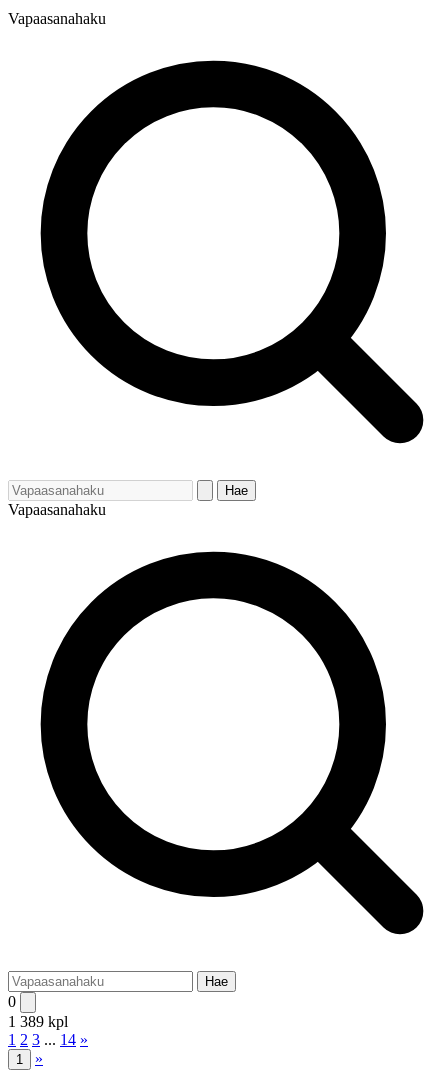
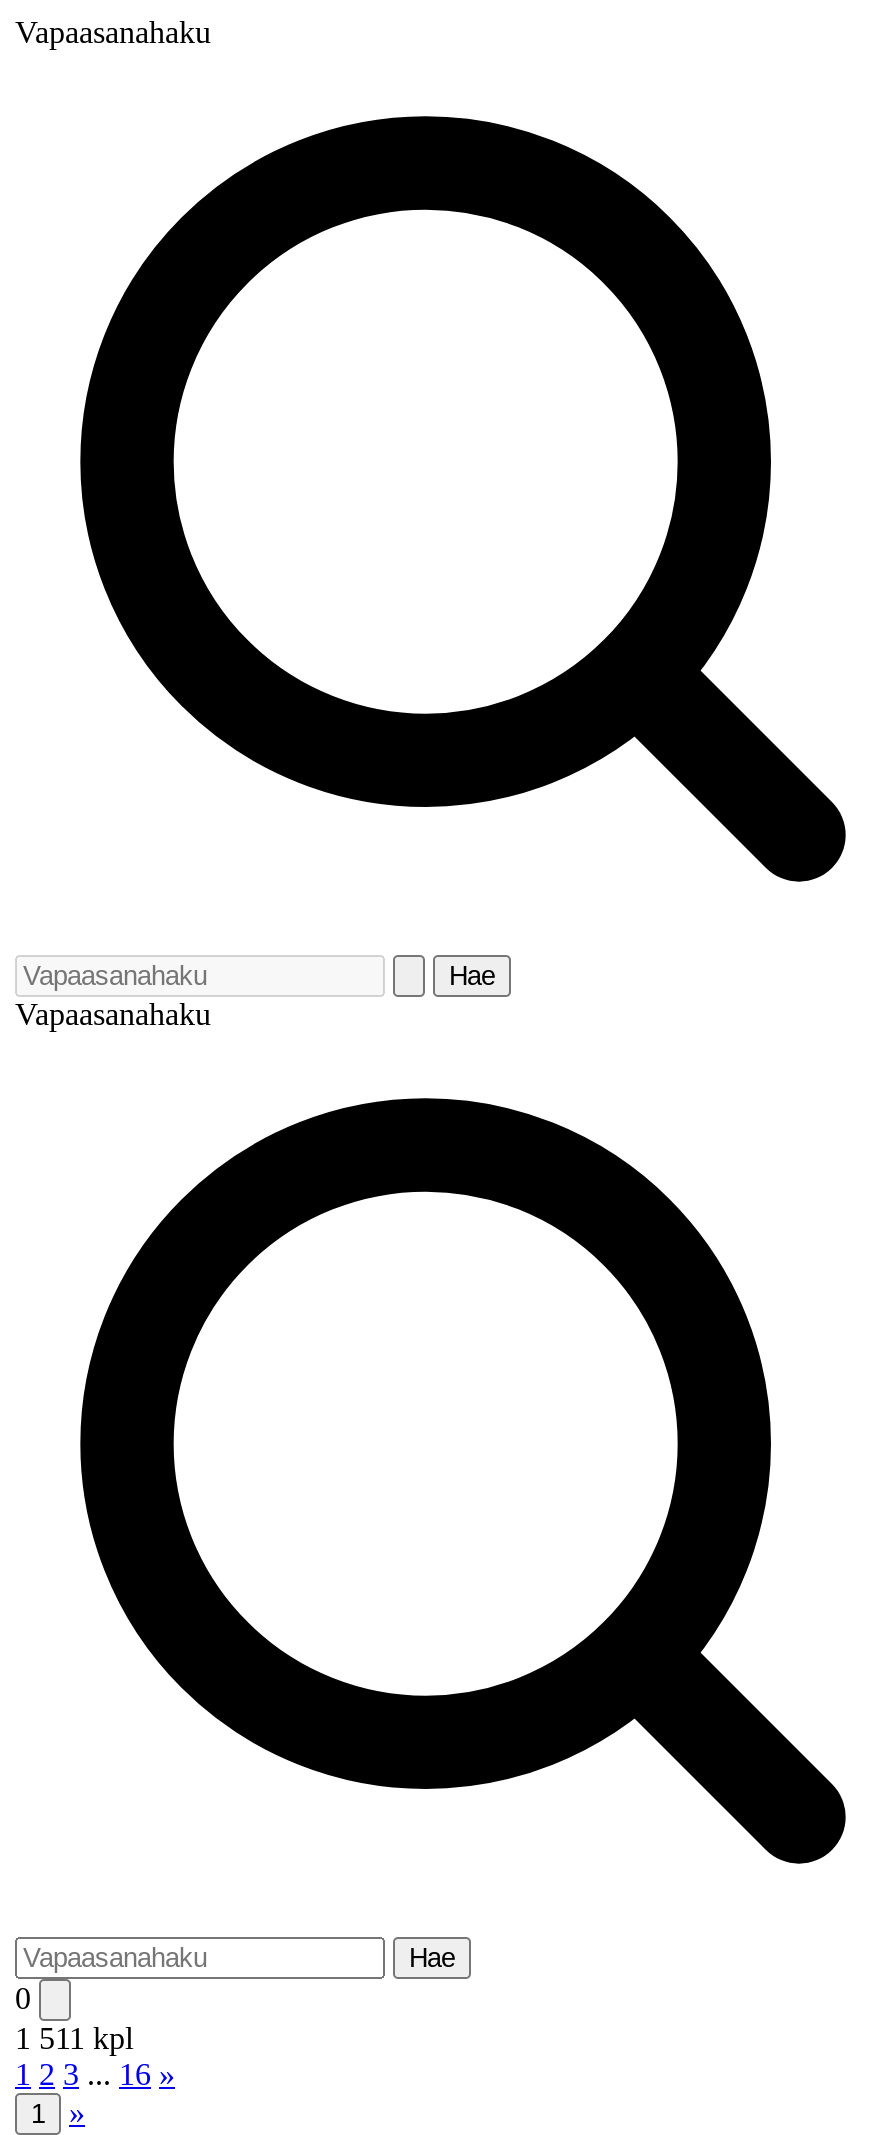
- 1 389 kpl
+ 1 511 kpl

- 1 2 3 ... 14 »
+ 1 2 3 ... 16 »
